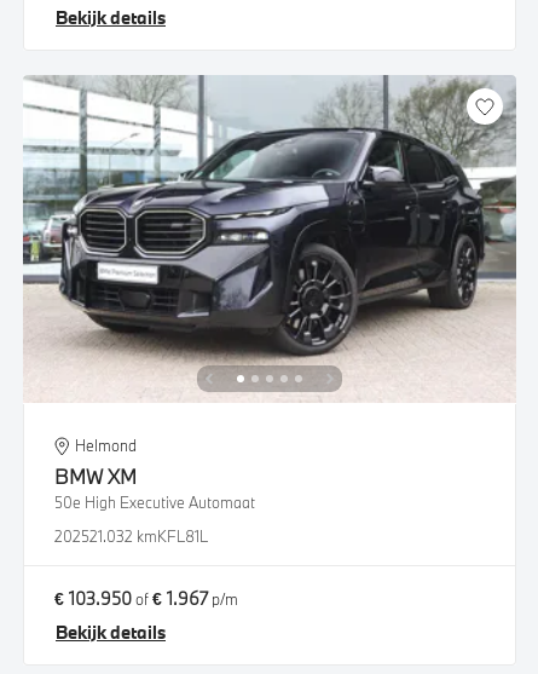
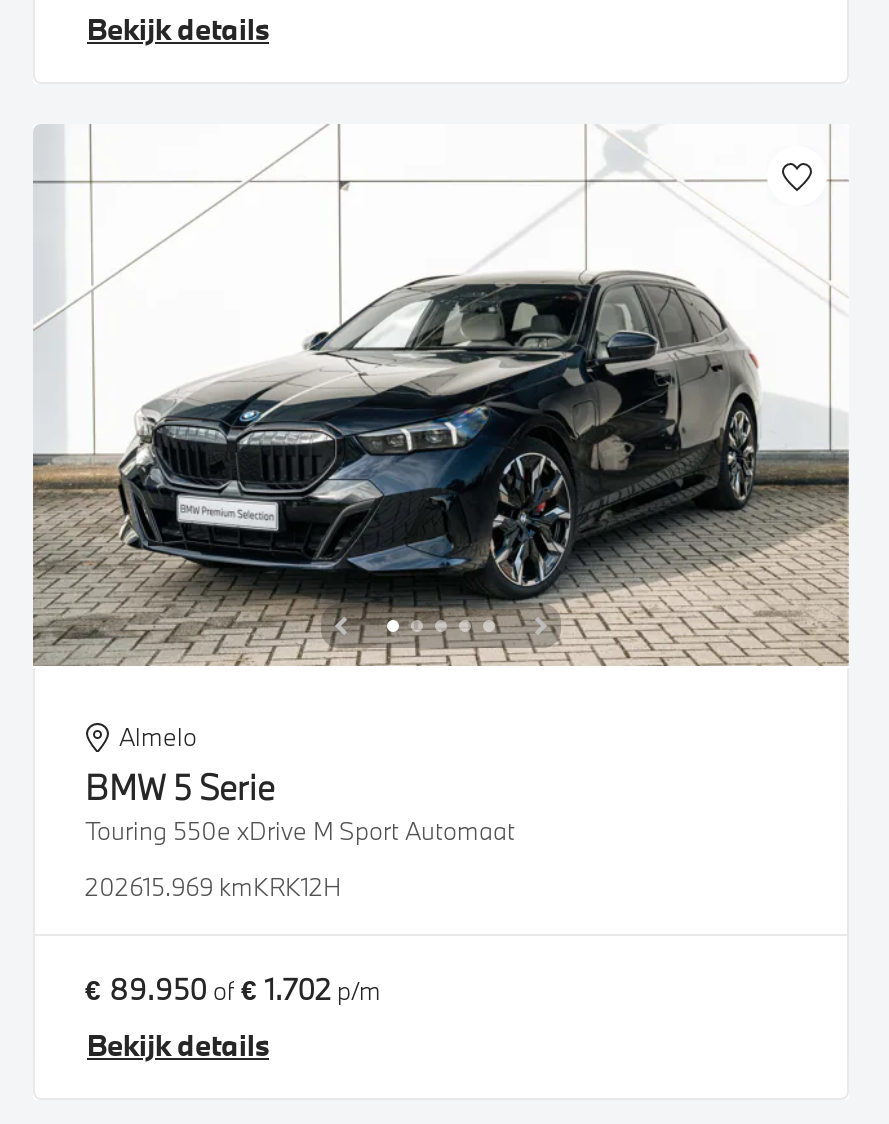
- [image]
- Helmond
- BMW XM
- 50e High Executive Automaat
+ [image]
+ Almelo
+ BMW 5 Serie
+ Touring 550e xDrive M Sport Automaat

- 202521.032 kmKFL81L
+ 202615.969 kmKRK12H

- € 103.950 of € 1.967 p/m
+ € 89.950 of € 1.702 p/m
